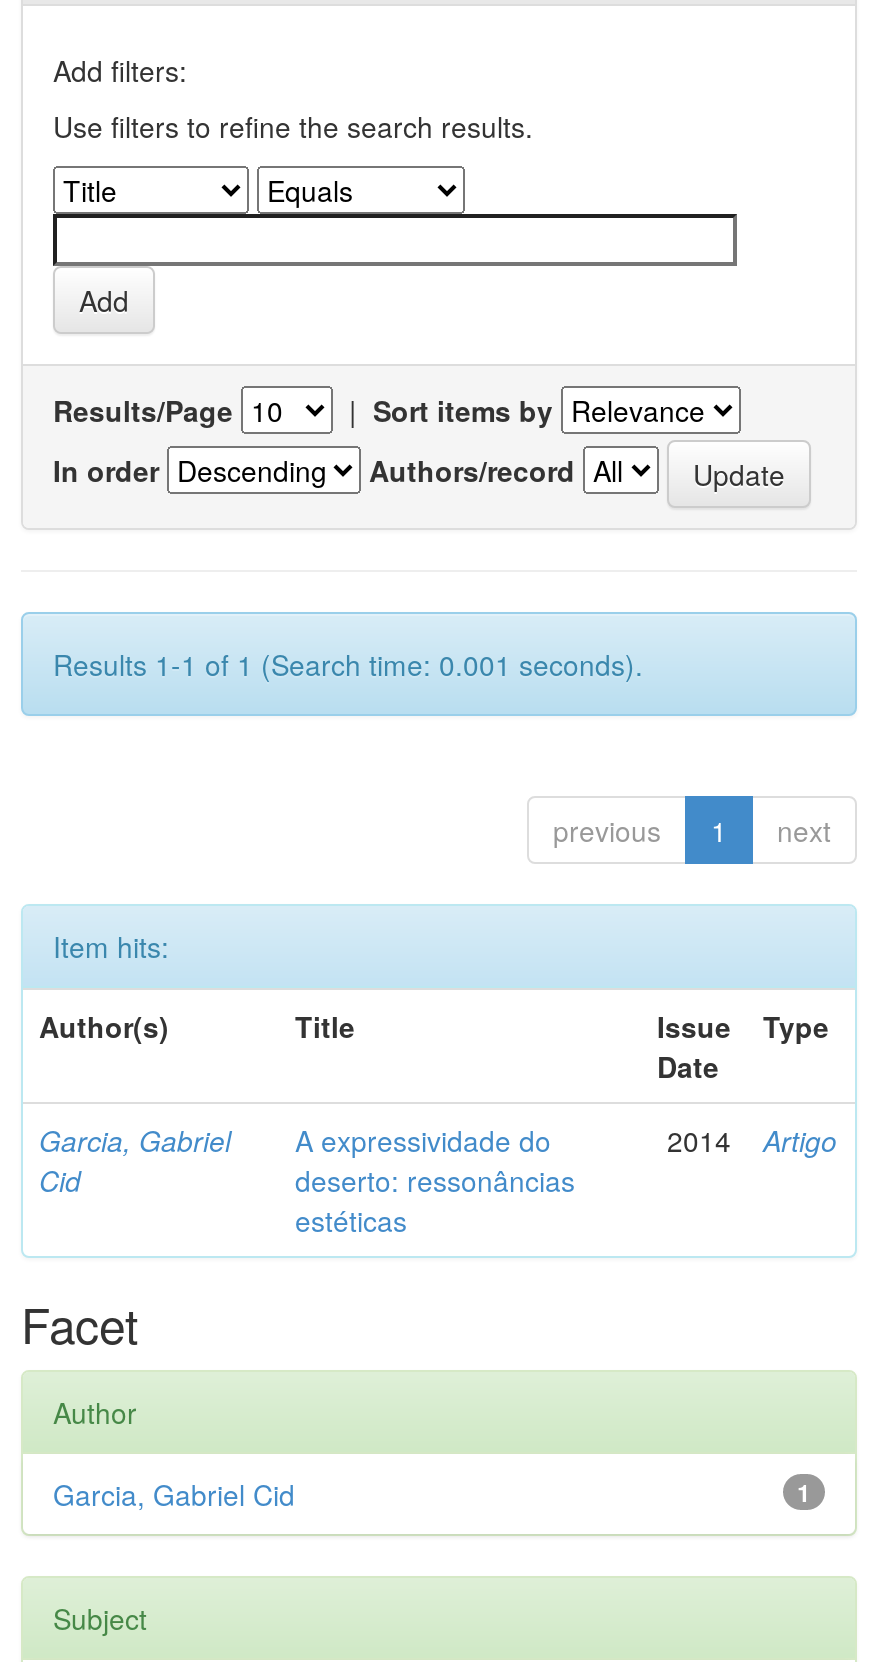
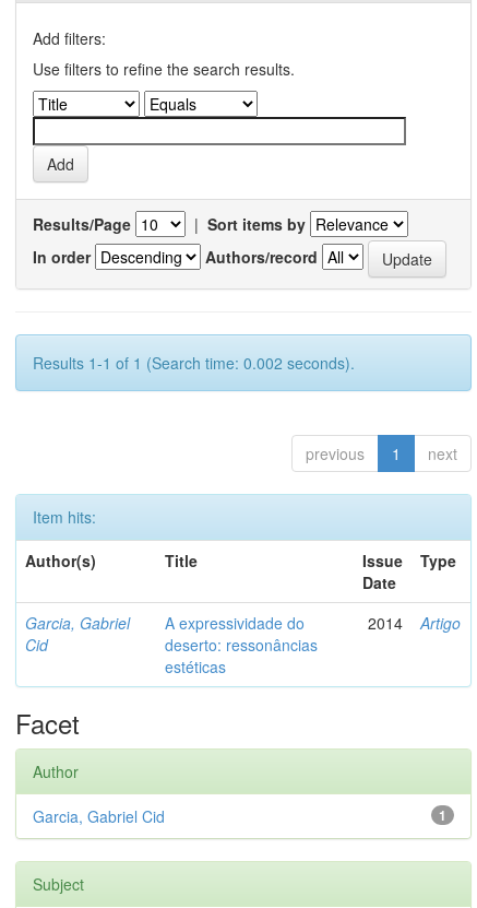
- Results 1-1 of 1 (Search time: 0.001 seconds).
+ Results 1-1 of 1 (Search time: 0.002 seconds).
